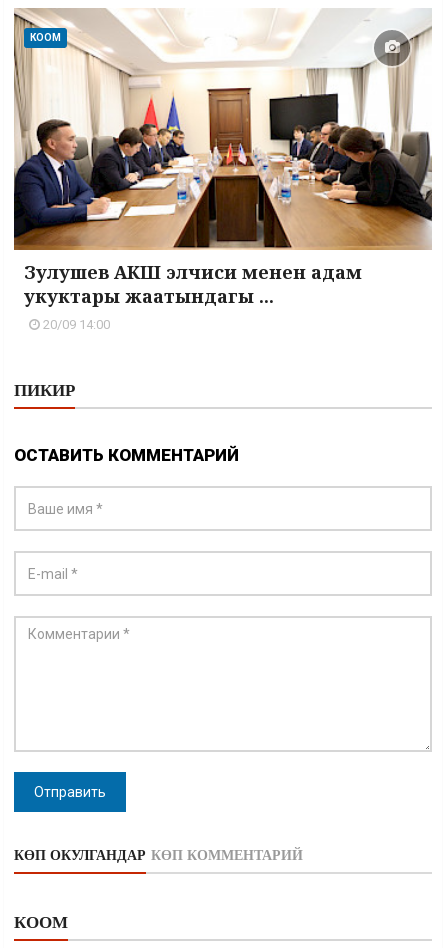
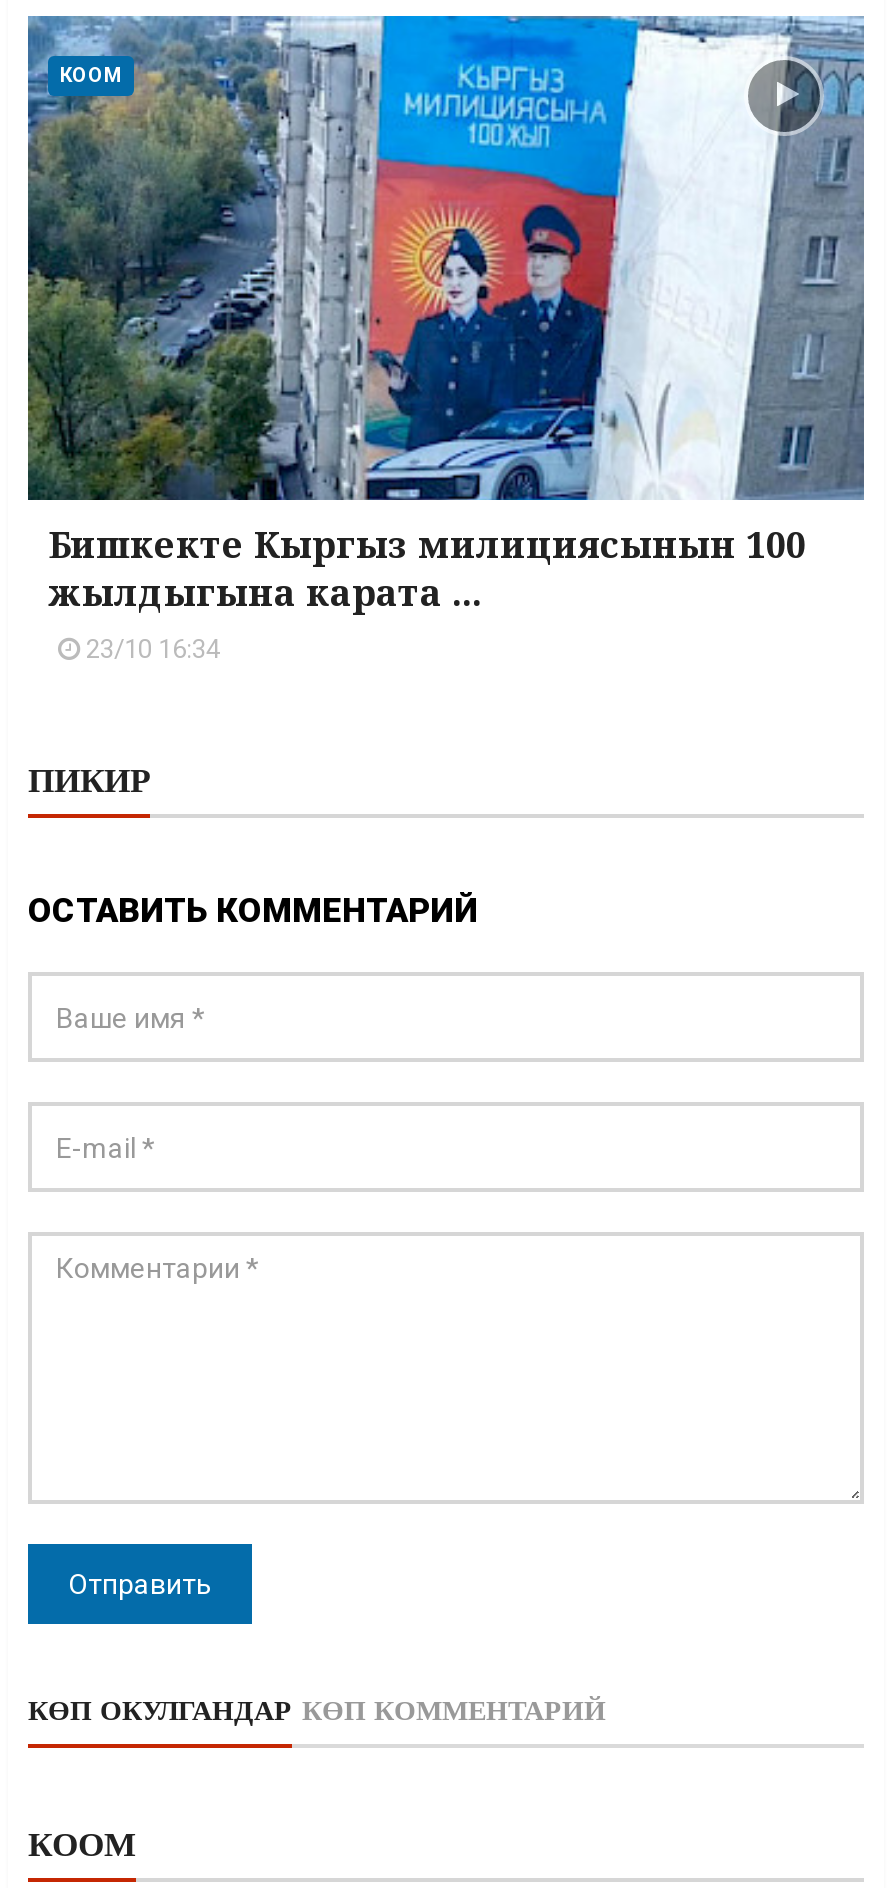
- [image]
- Зулушев АКШ элчиси менен адам
- укуктары жаатындагы ...
- 20/09 14:00
+ [image]
+ Бишкекте Кыргыз милициясынын 100
+ жылдыгына карата ...
+ 23/10 16:34
